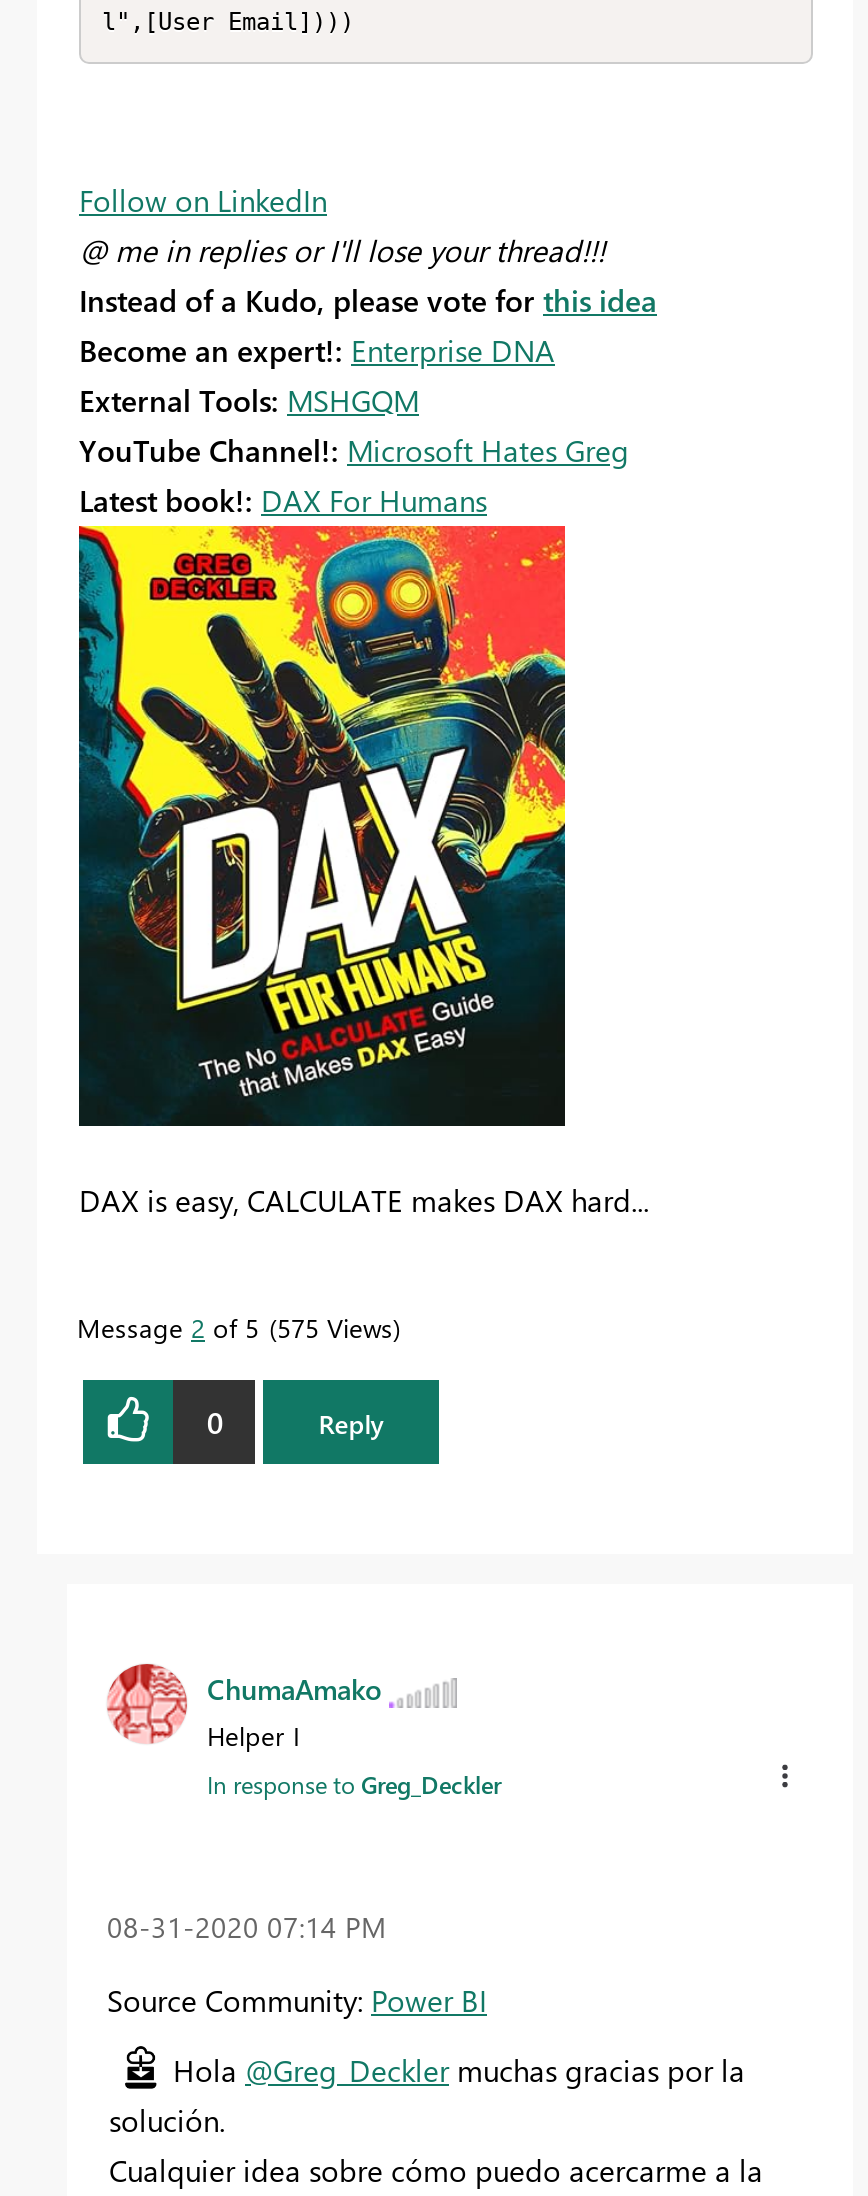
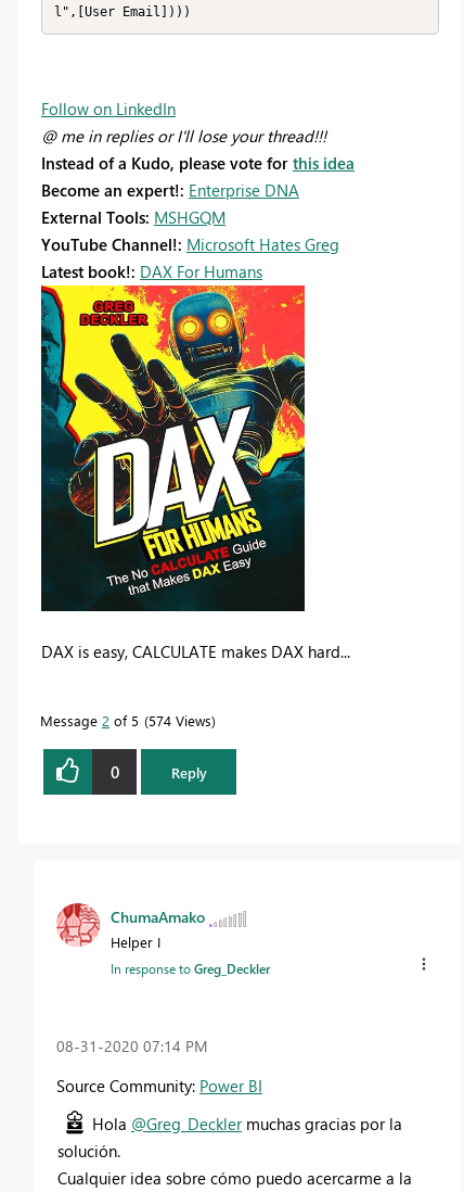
- Message 2 of 5 575 Views
+ Message 2 of 5 574 Views
